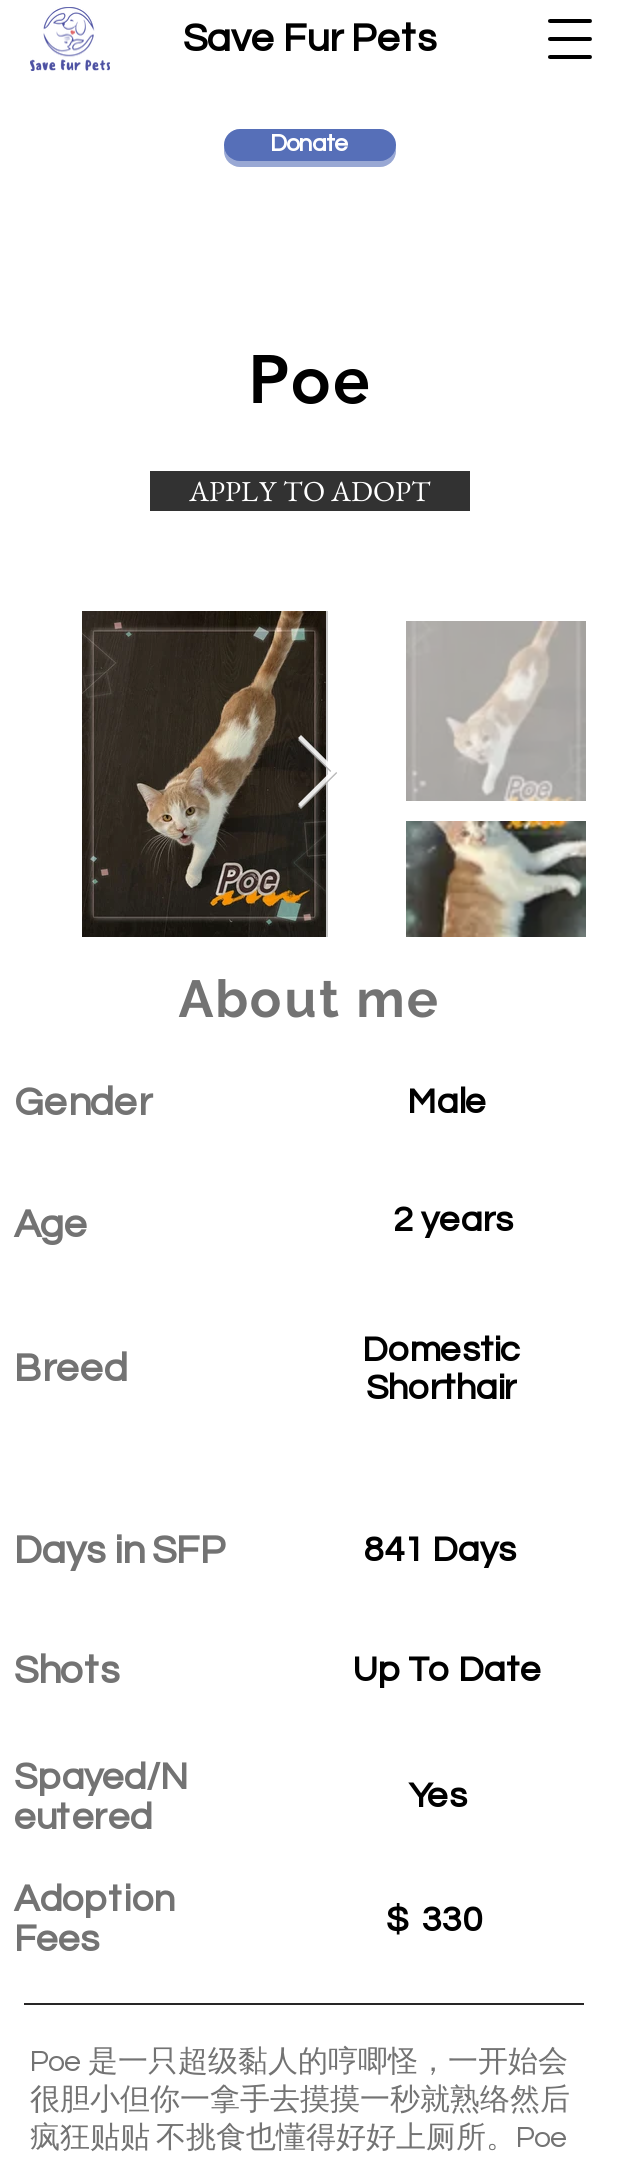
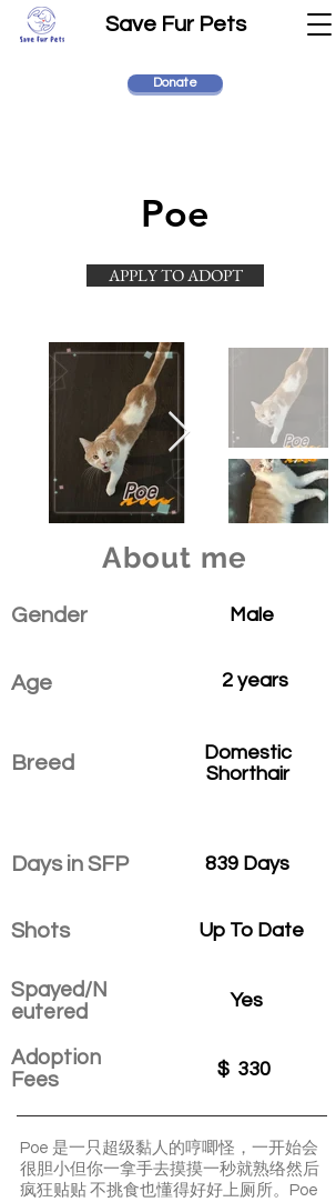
- 841 Days
+ 839 Days
